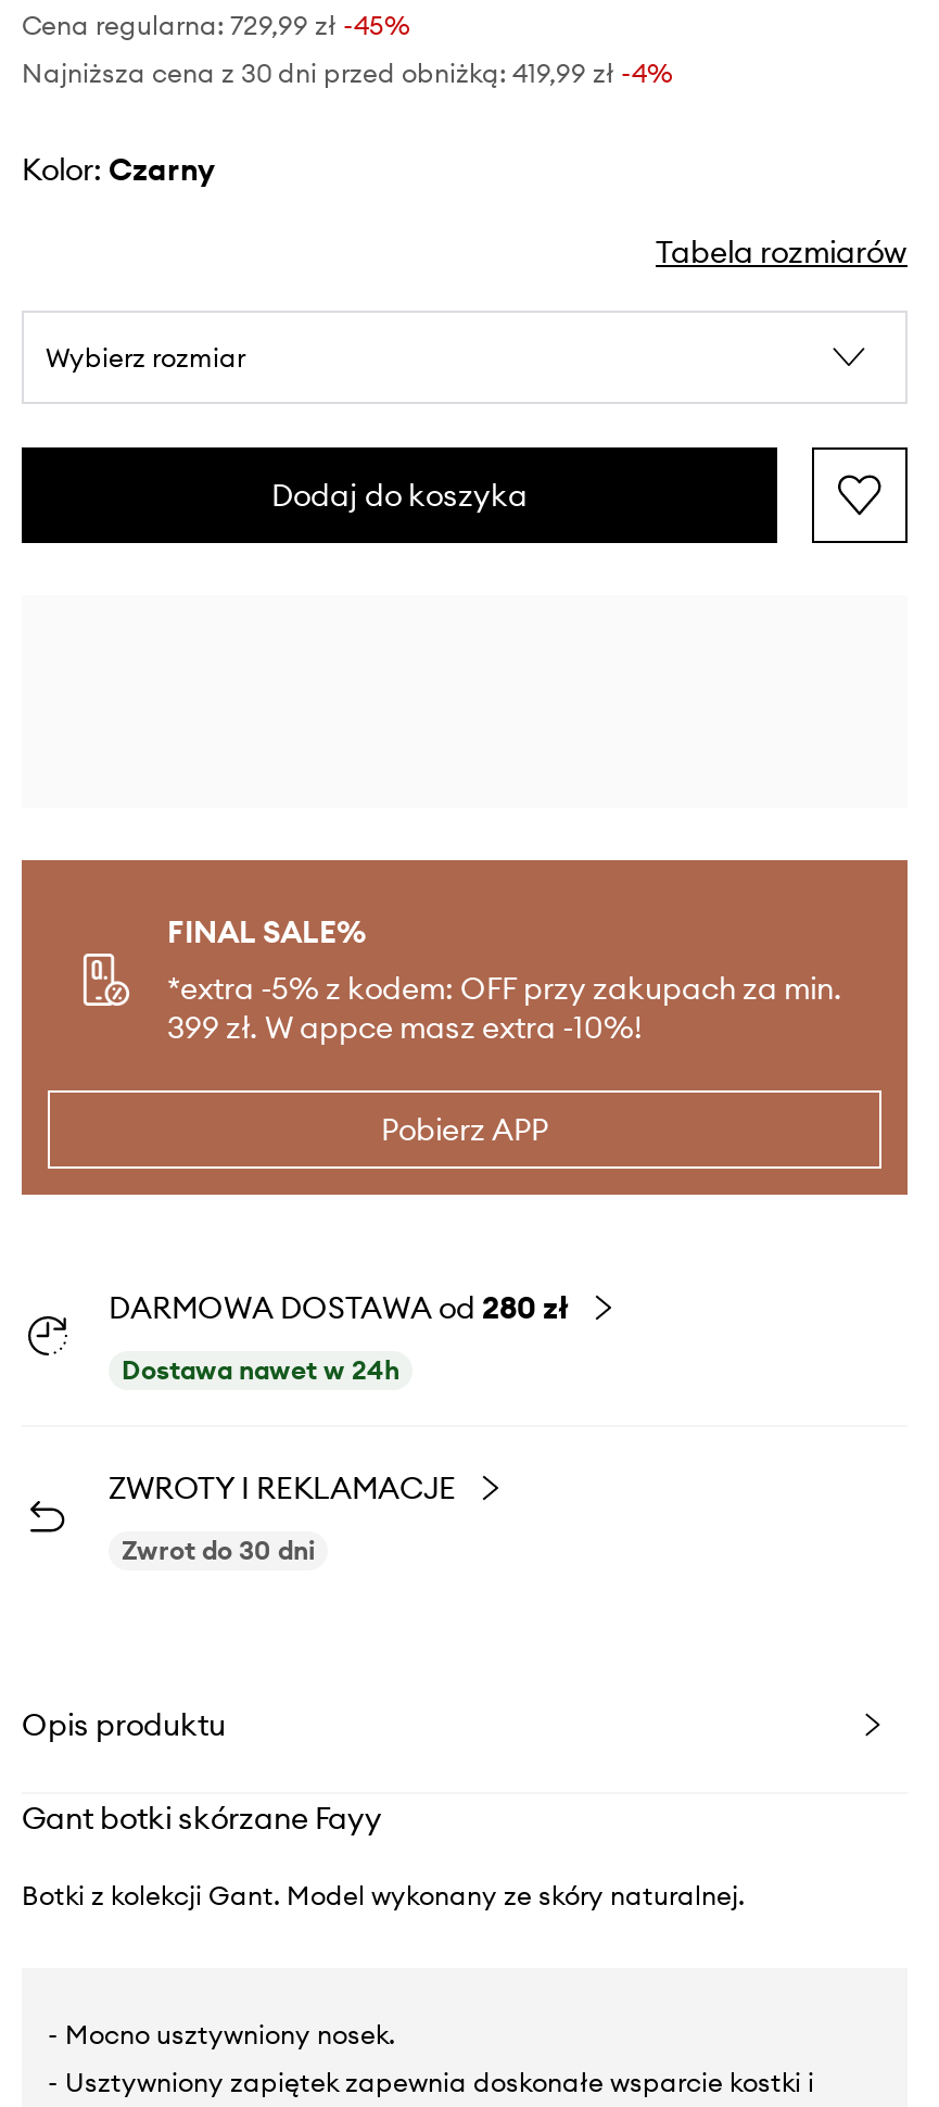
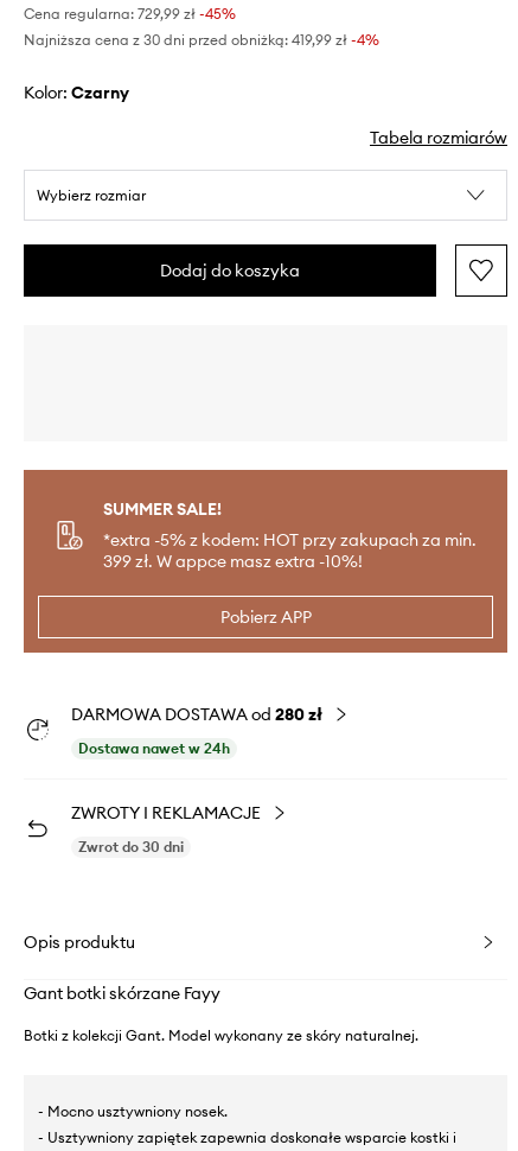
- FINAL SALE%
- *extra -5% z kodem: OFF przy zakupach za min.
+ SUMMER SALE!
+ *extra -5% z kodem: HOT przy zakupach za min.
